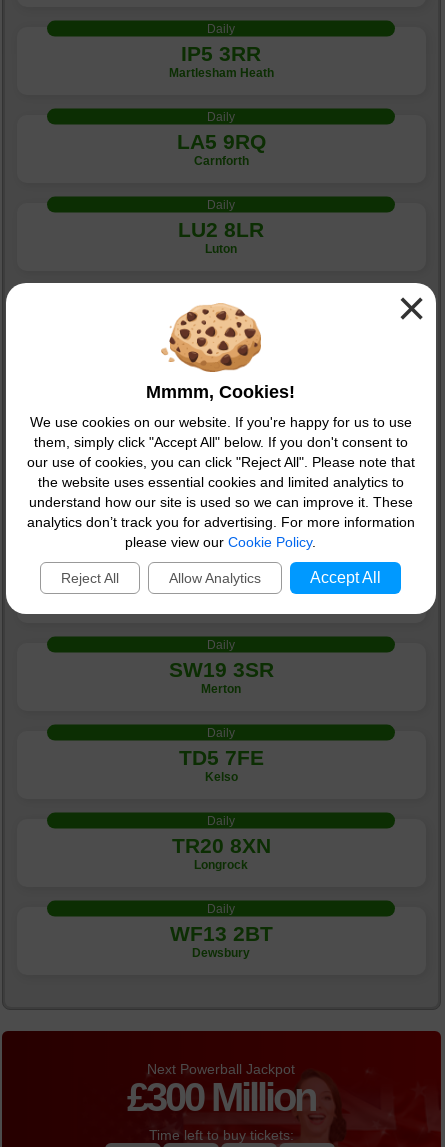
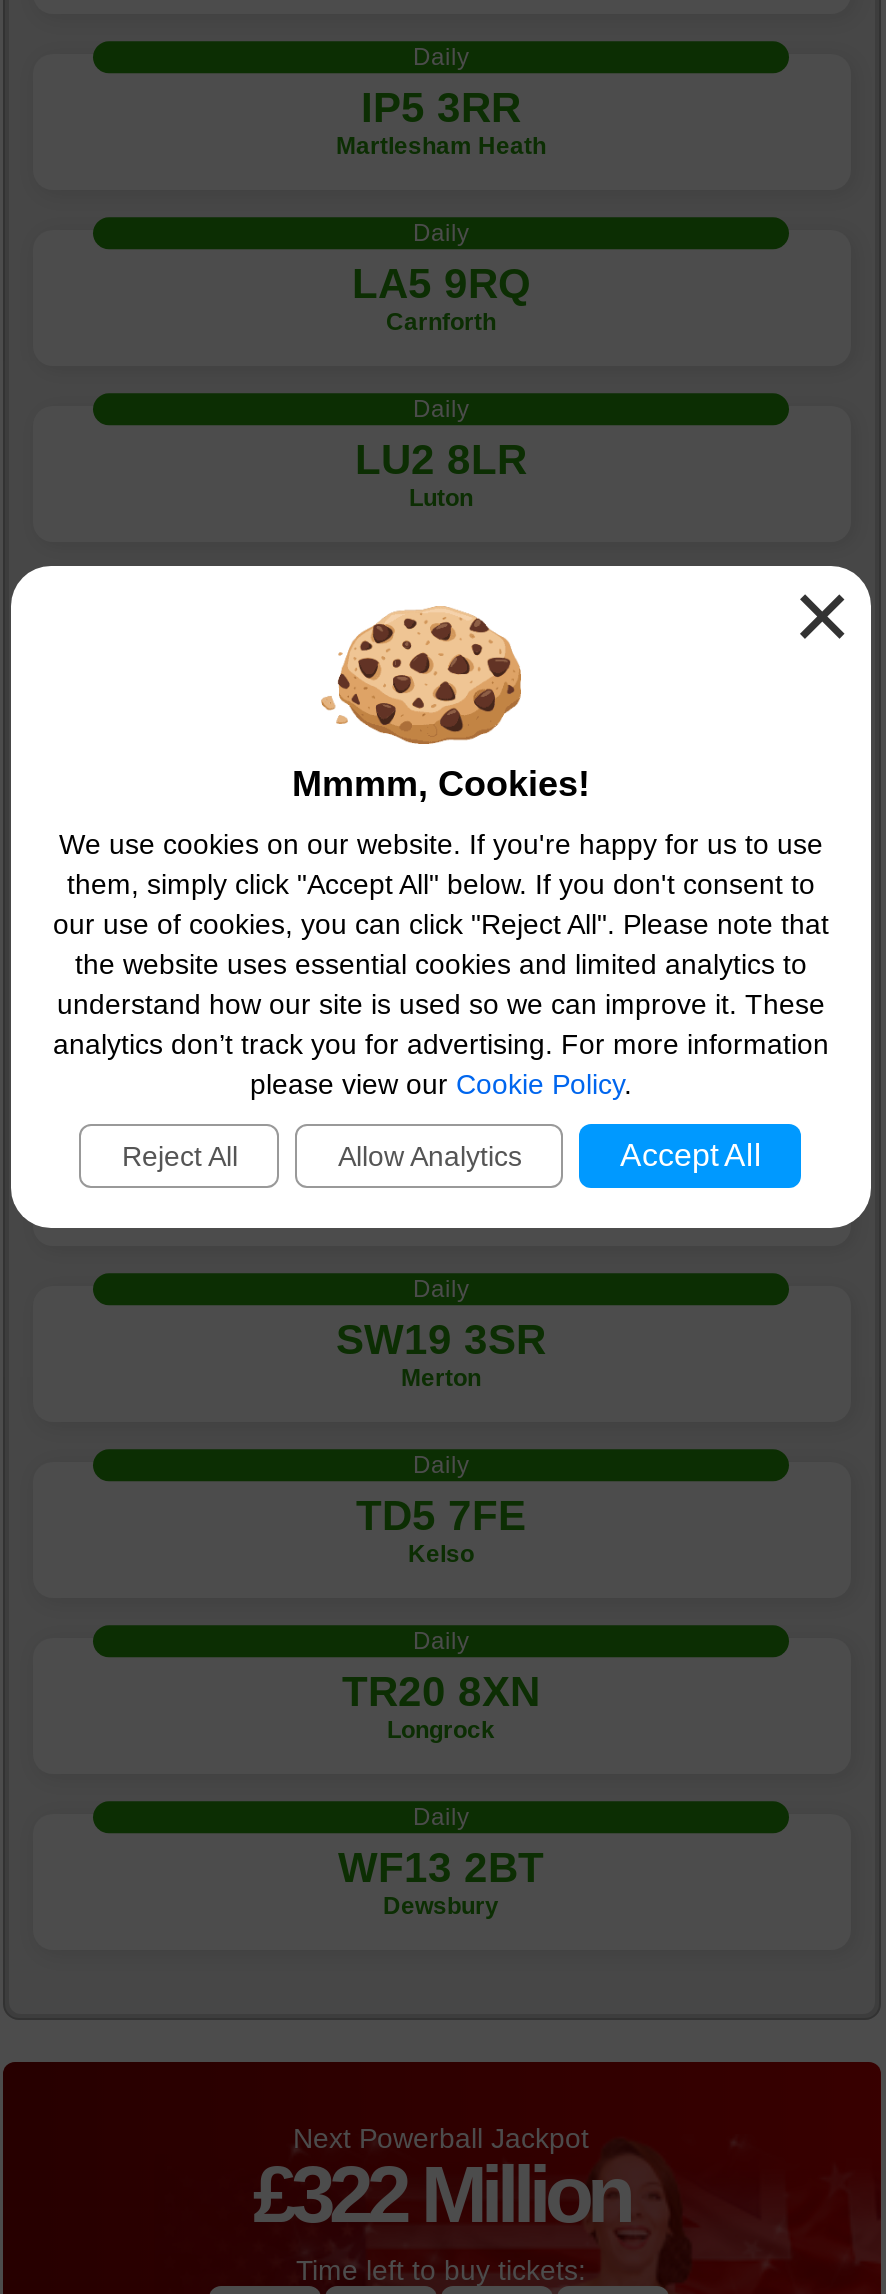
- £300 Million
+ £322 Million
